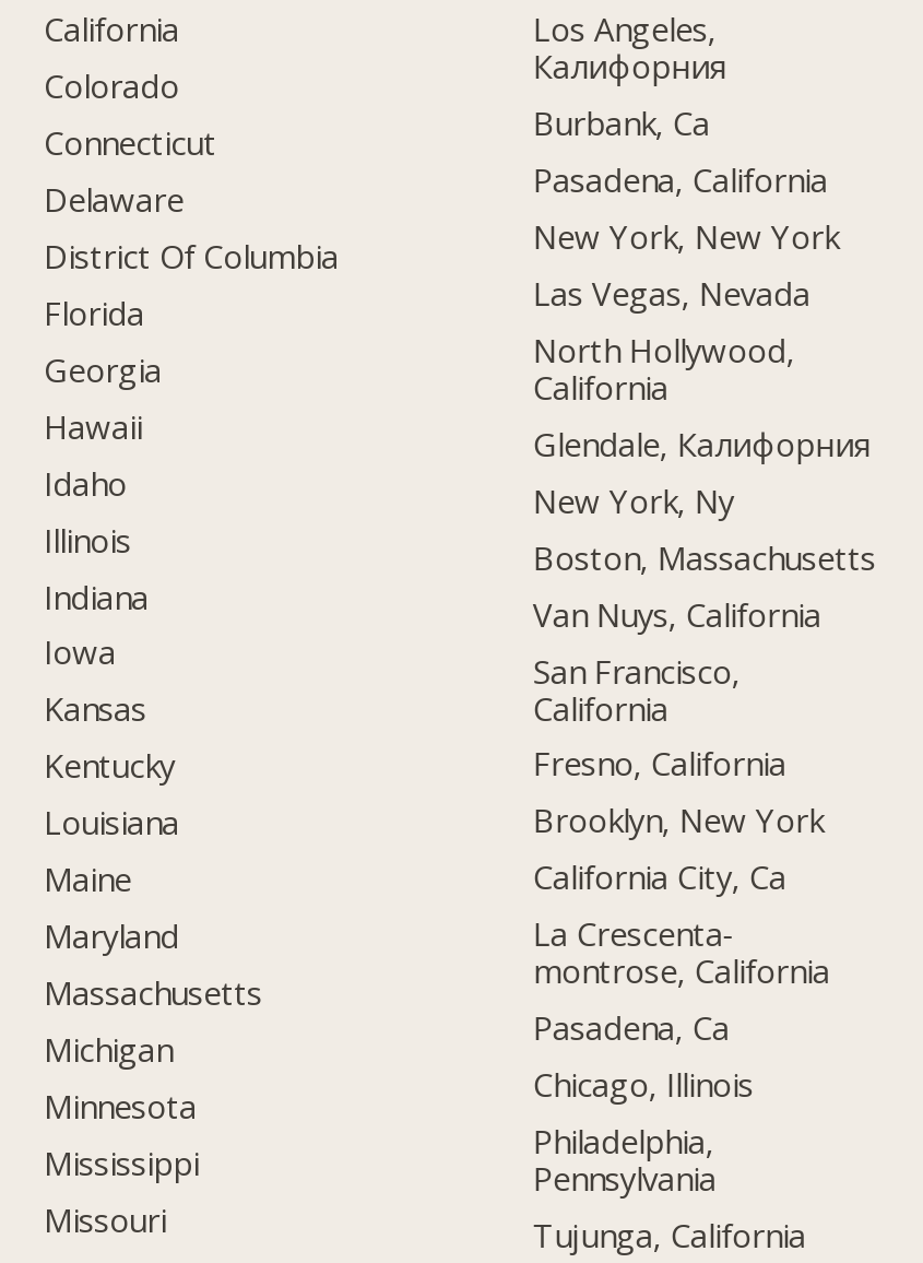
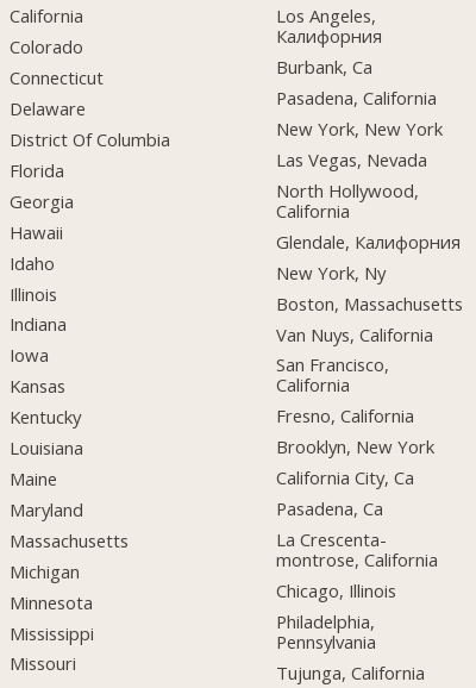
moved down: La Crescenta- | montrose, California

moved up: Pasadena, Ca
